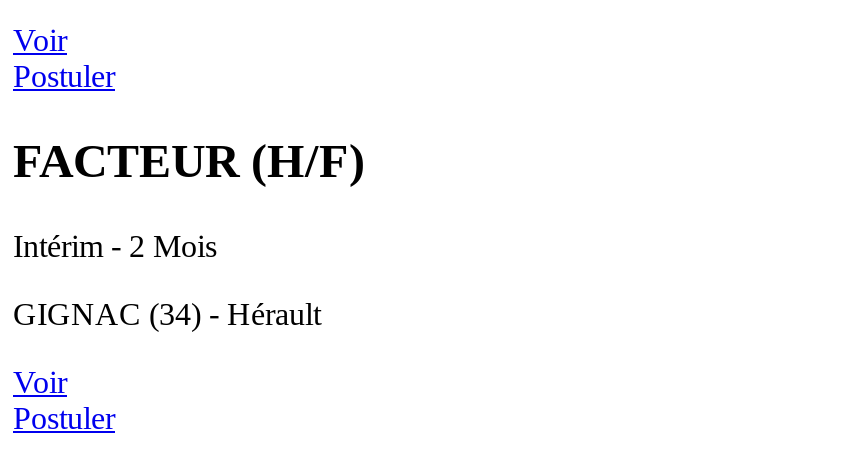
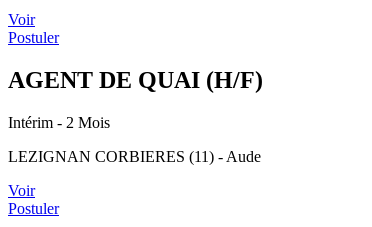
- FACTEUR (H/F)
+ AGENT DE QUAI (H/F)

- GIGNAC (34) - Hérault
+ LEZIGNAN CORBIERES (11) - Aude
